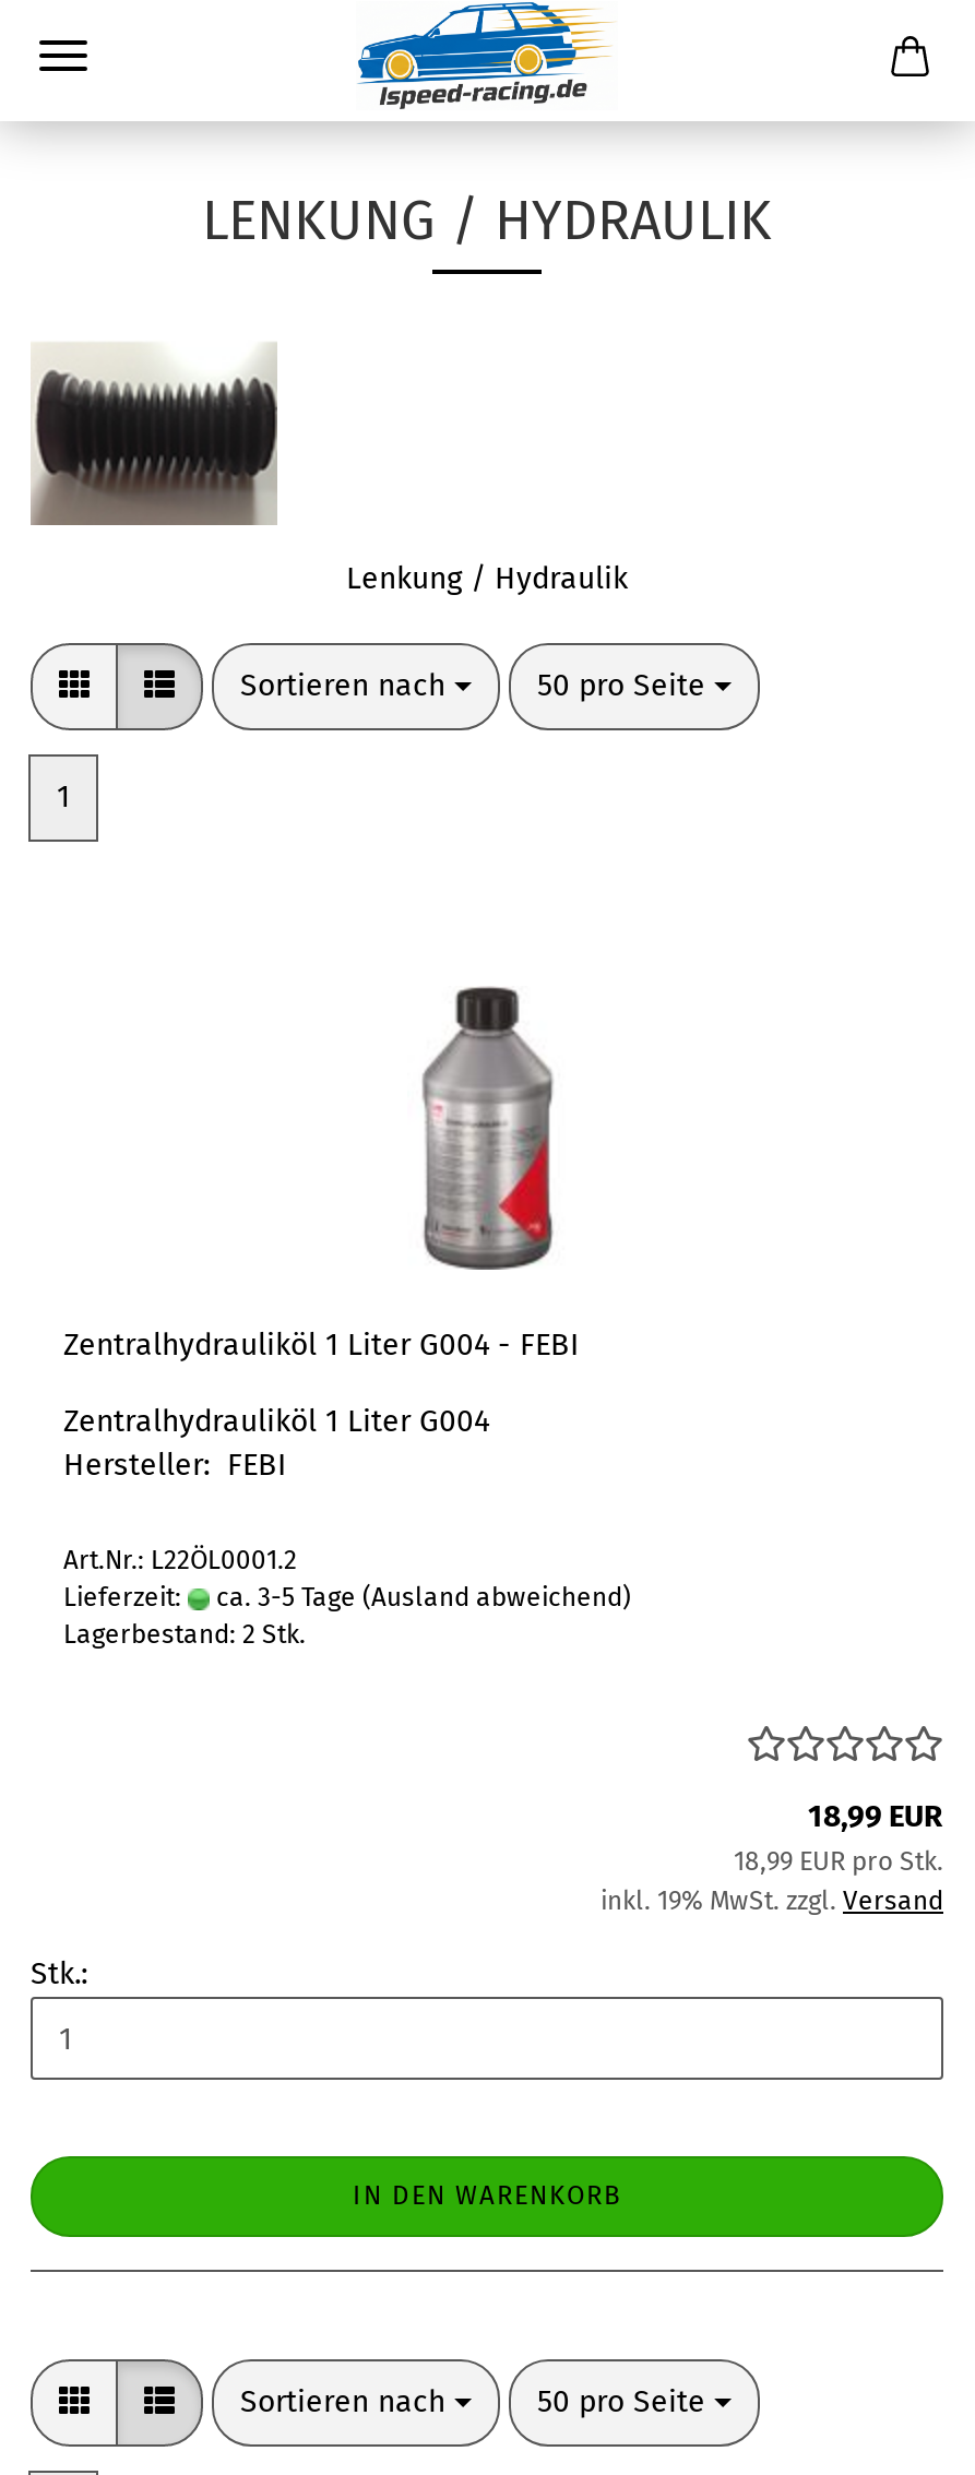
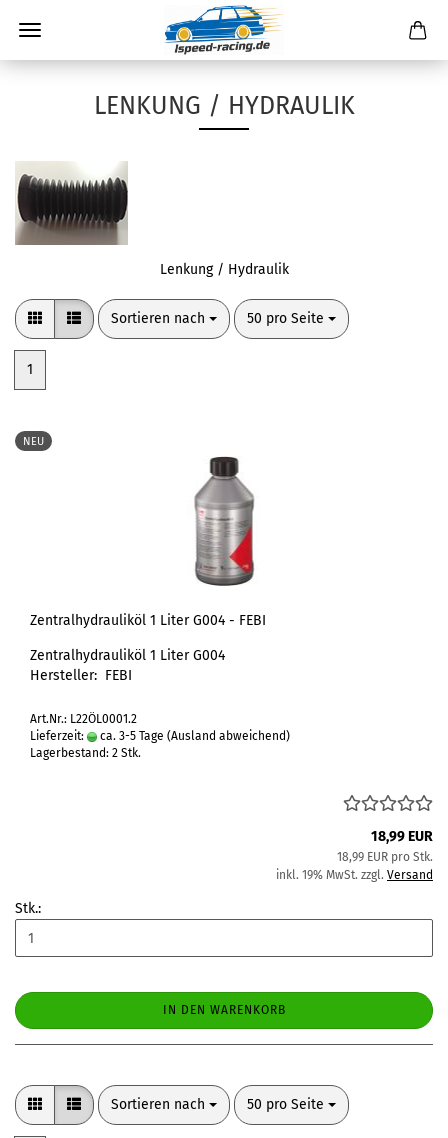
+ NEU
